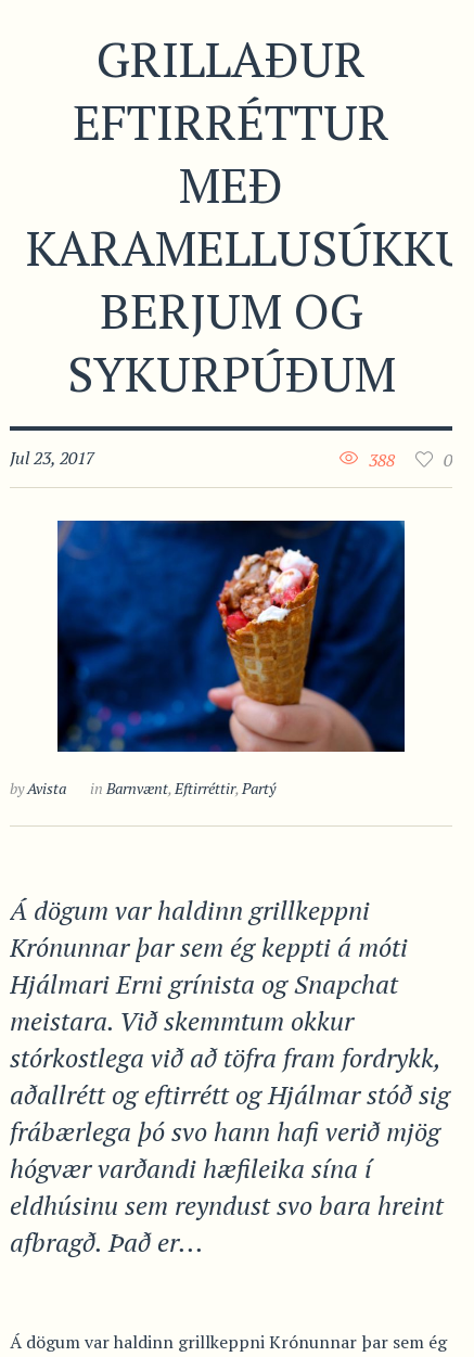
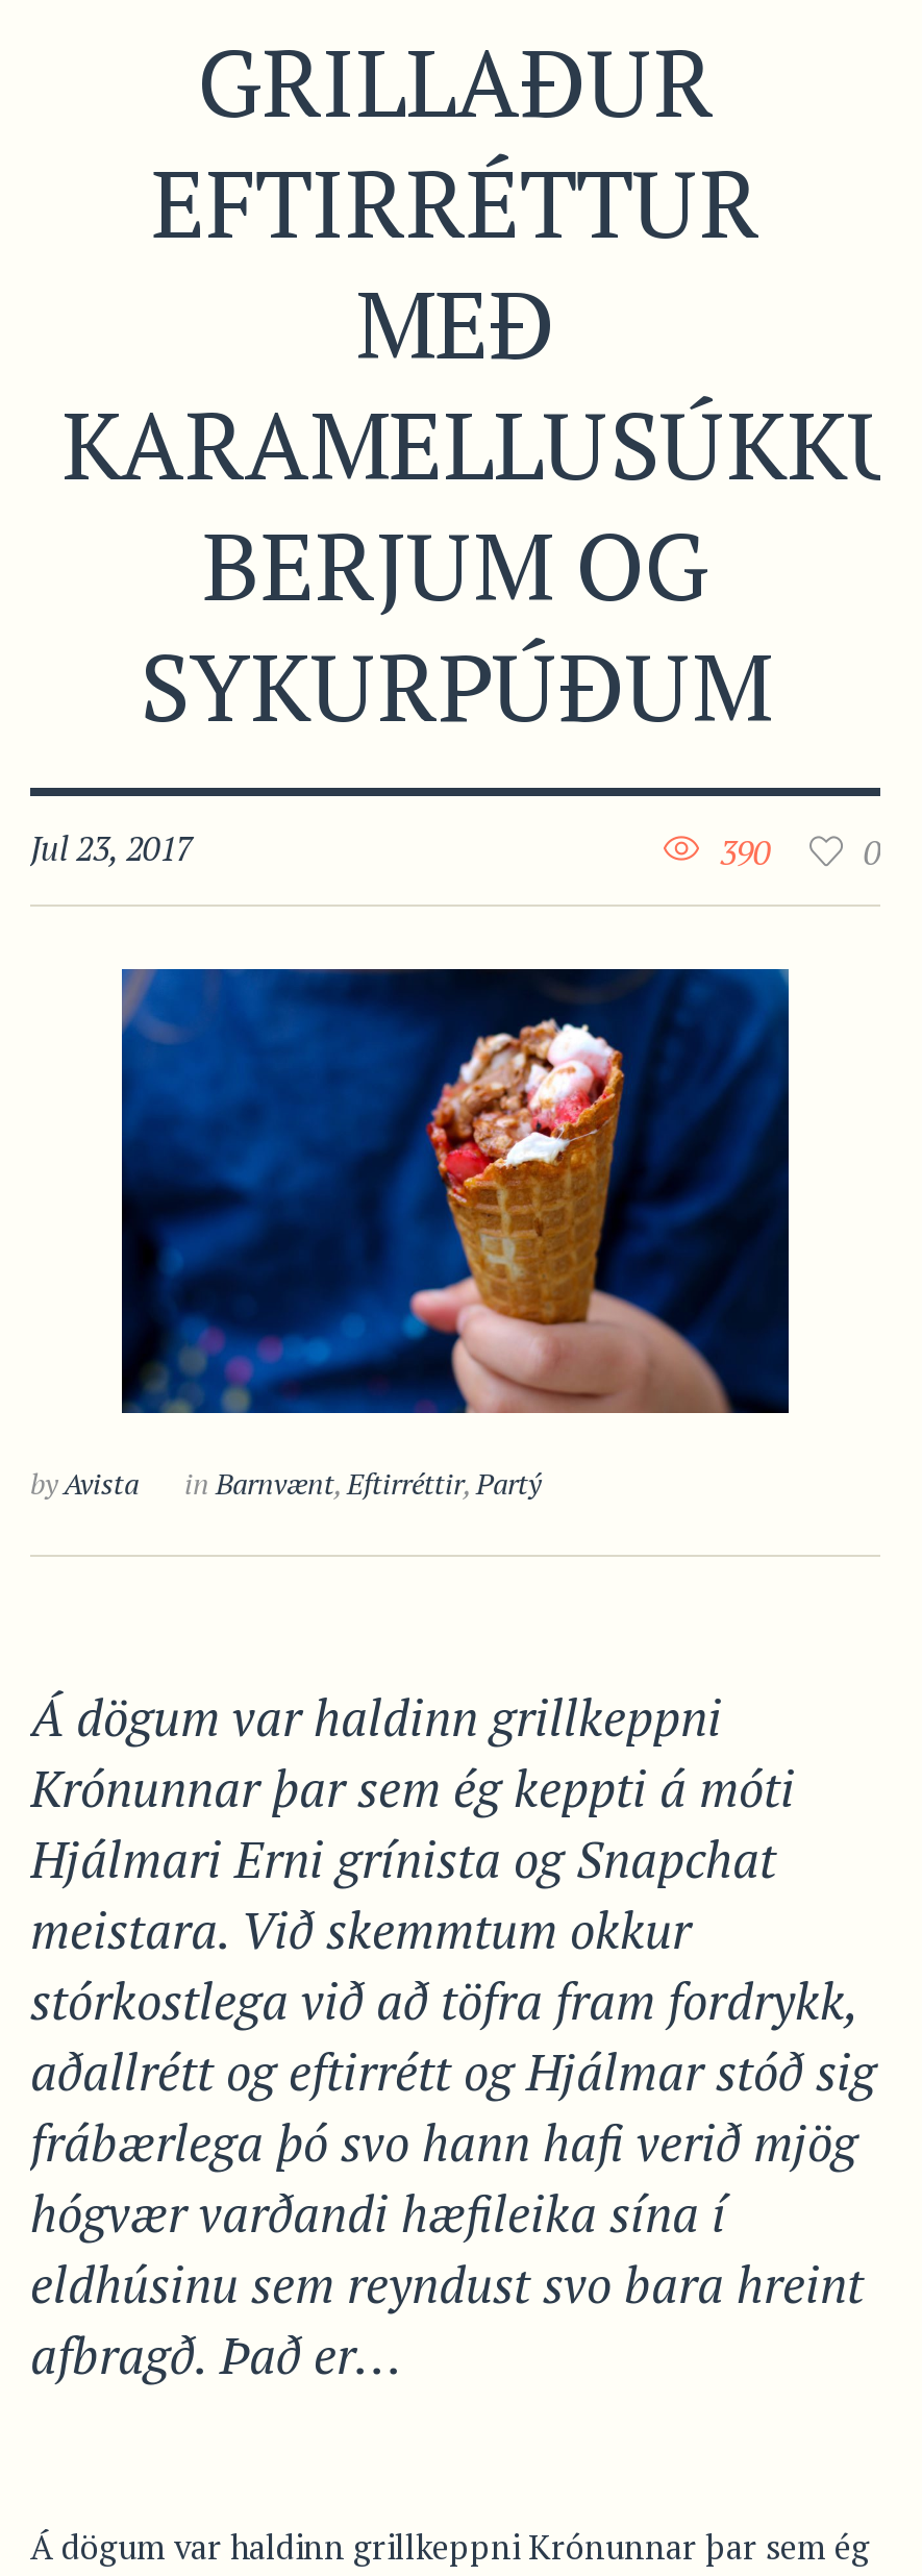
- 388
+ 390
